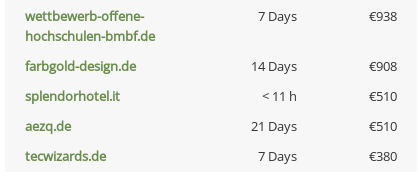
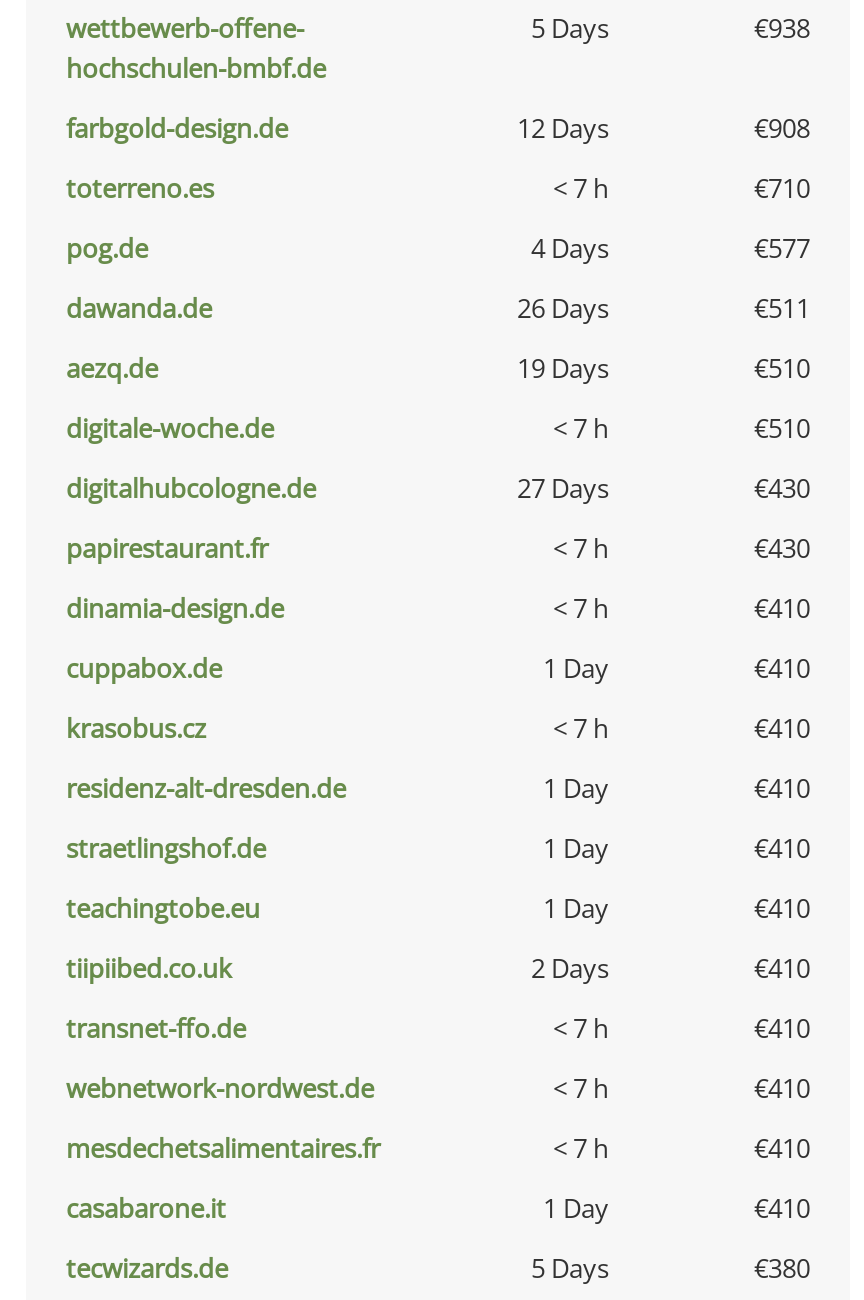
- 7 Days
+ 5 Days

- 14 Days
+ 12 Days

- splendorhotel.it
- < 11 h
+ toterreno.es
+ < 7 h
+ €710
+ pog.de
+ 4 Days
+ €577
+ dawanda.de
+ 26 Days
+ €511
+ aezq.de
+ 19 Days

- aezq.de
- 21 Days
+ digitale-woche.de
+ < 7 h

+ digitalhubcologne.de
+ 27 Days
+ €430
+ papirestaurant.fr
+ < 7 h
+ €430
+ dinamia-design.de
+ < 7 h
+ €410
+ cuppabox.de
+ 1 Day
+ €410
+ krasobus.cz
+ < 7 h
+ €410
+ residenz-alt-dresden.de
+ 1 Day
+ €410
+ straetlingshof.de
+ 1 Day
+ €410
+ teachingtobe.eu
+ 1 Day
+ €410
+ tiipiibed.co.uk
+ 2 Days
+ €410
+ transnet-ffo.de
+ < 7 h
+ €410
+ webnetwork-nordwest.de
+ < 7 h
+ €410
+ mesdechetsalimentaires.fr
+ < 7 h
+ €410
+ casabarone.it
+ 1 Day
+ €410

- 7 Days
+ 5 Days
